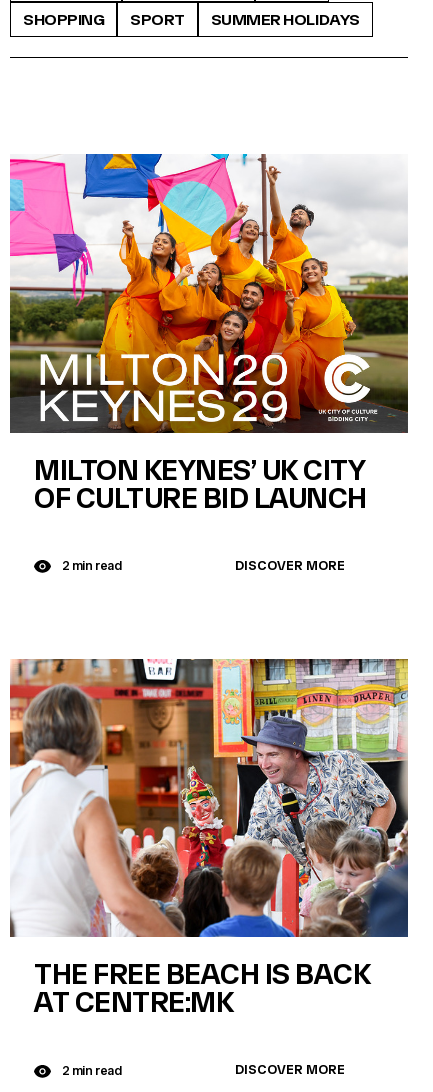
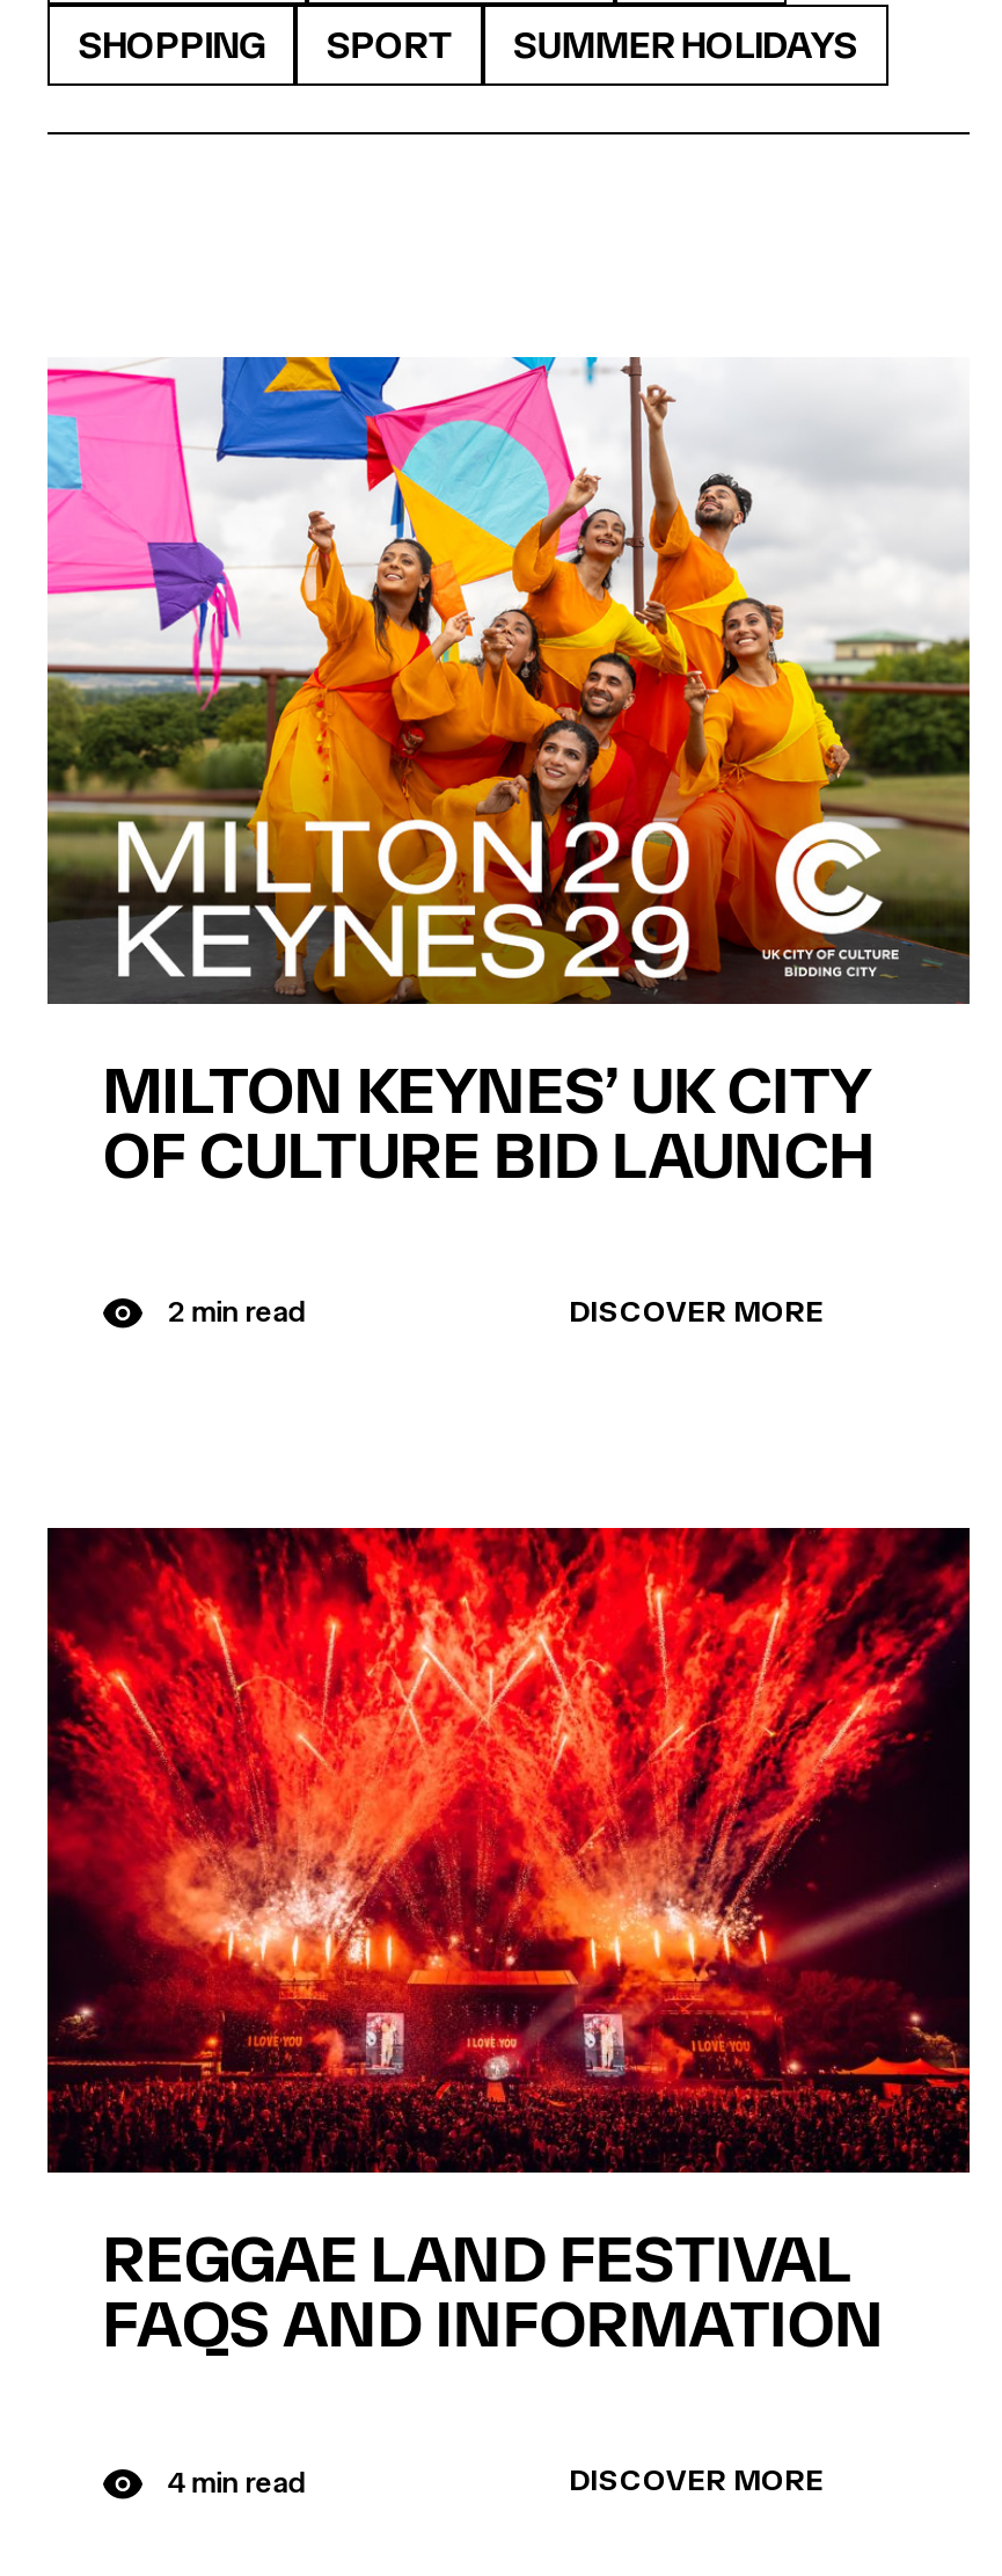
- [image]
- THE FREE BEACH IS BACK
- AT CENTRE:MK
+ [image]
+ REGGAE LAND FESTIVAL
+ FAQS AND INFORMATION

- 2 min read
+ 4 min read
